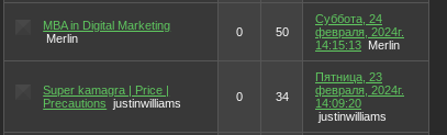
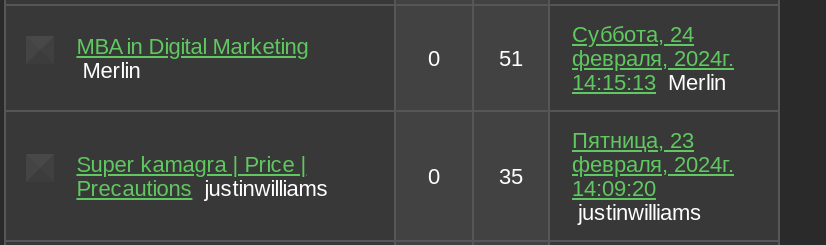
- 50
+ 51

- 34
+ 35
